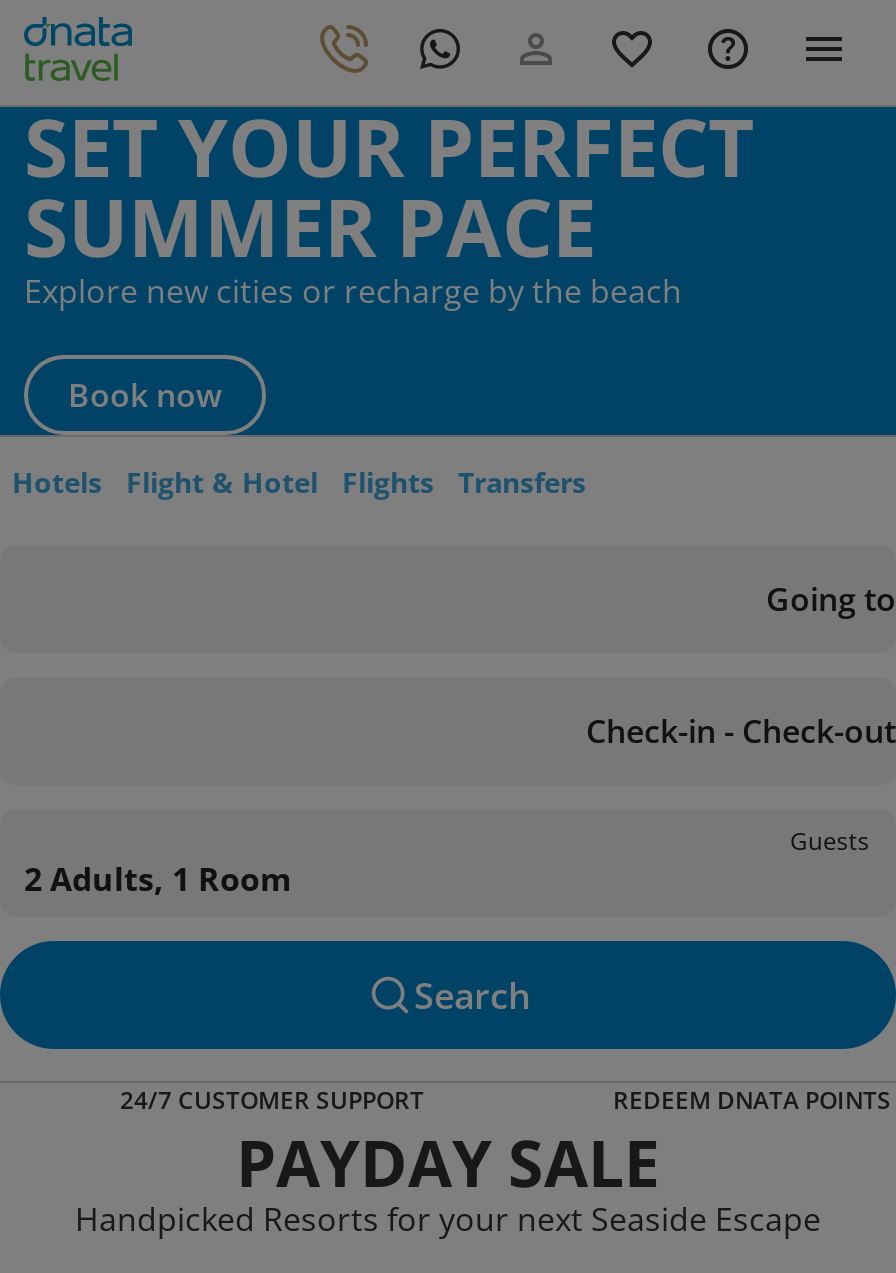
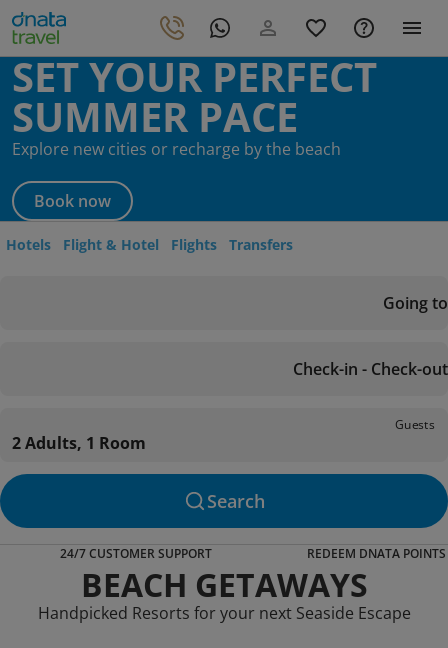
- PAYDAY SALE
+ BEACH GETAWAYS
